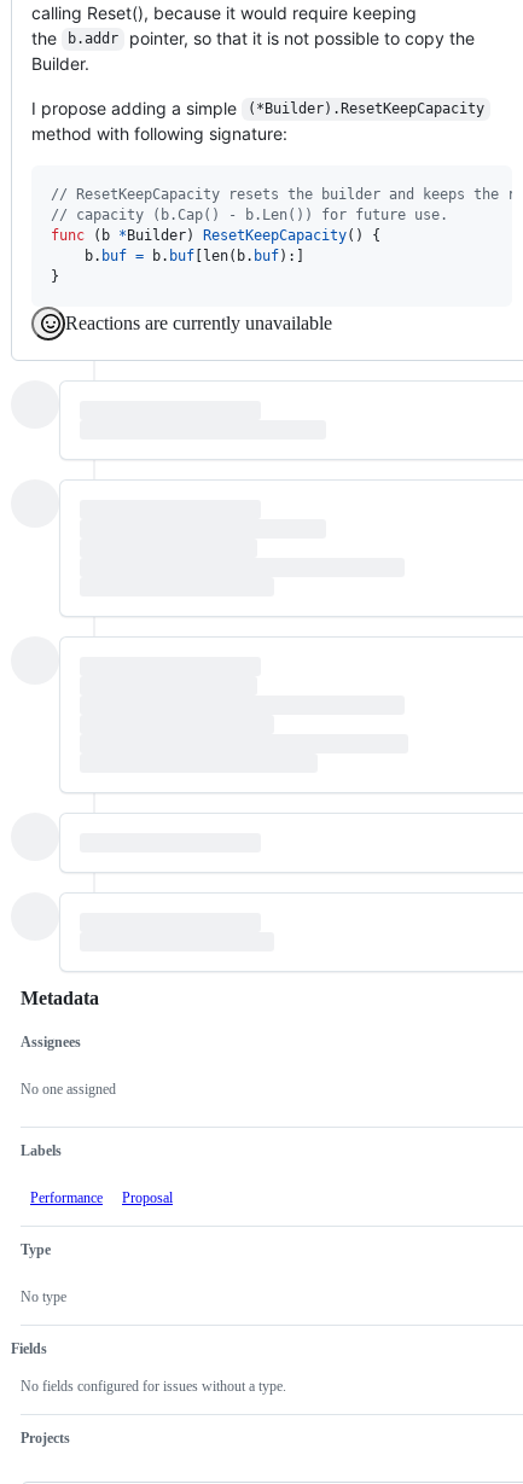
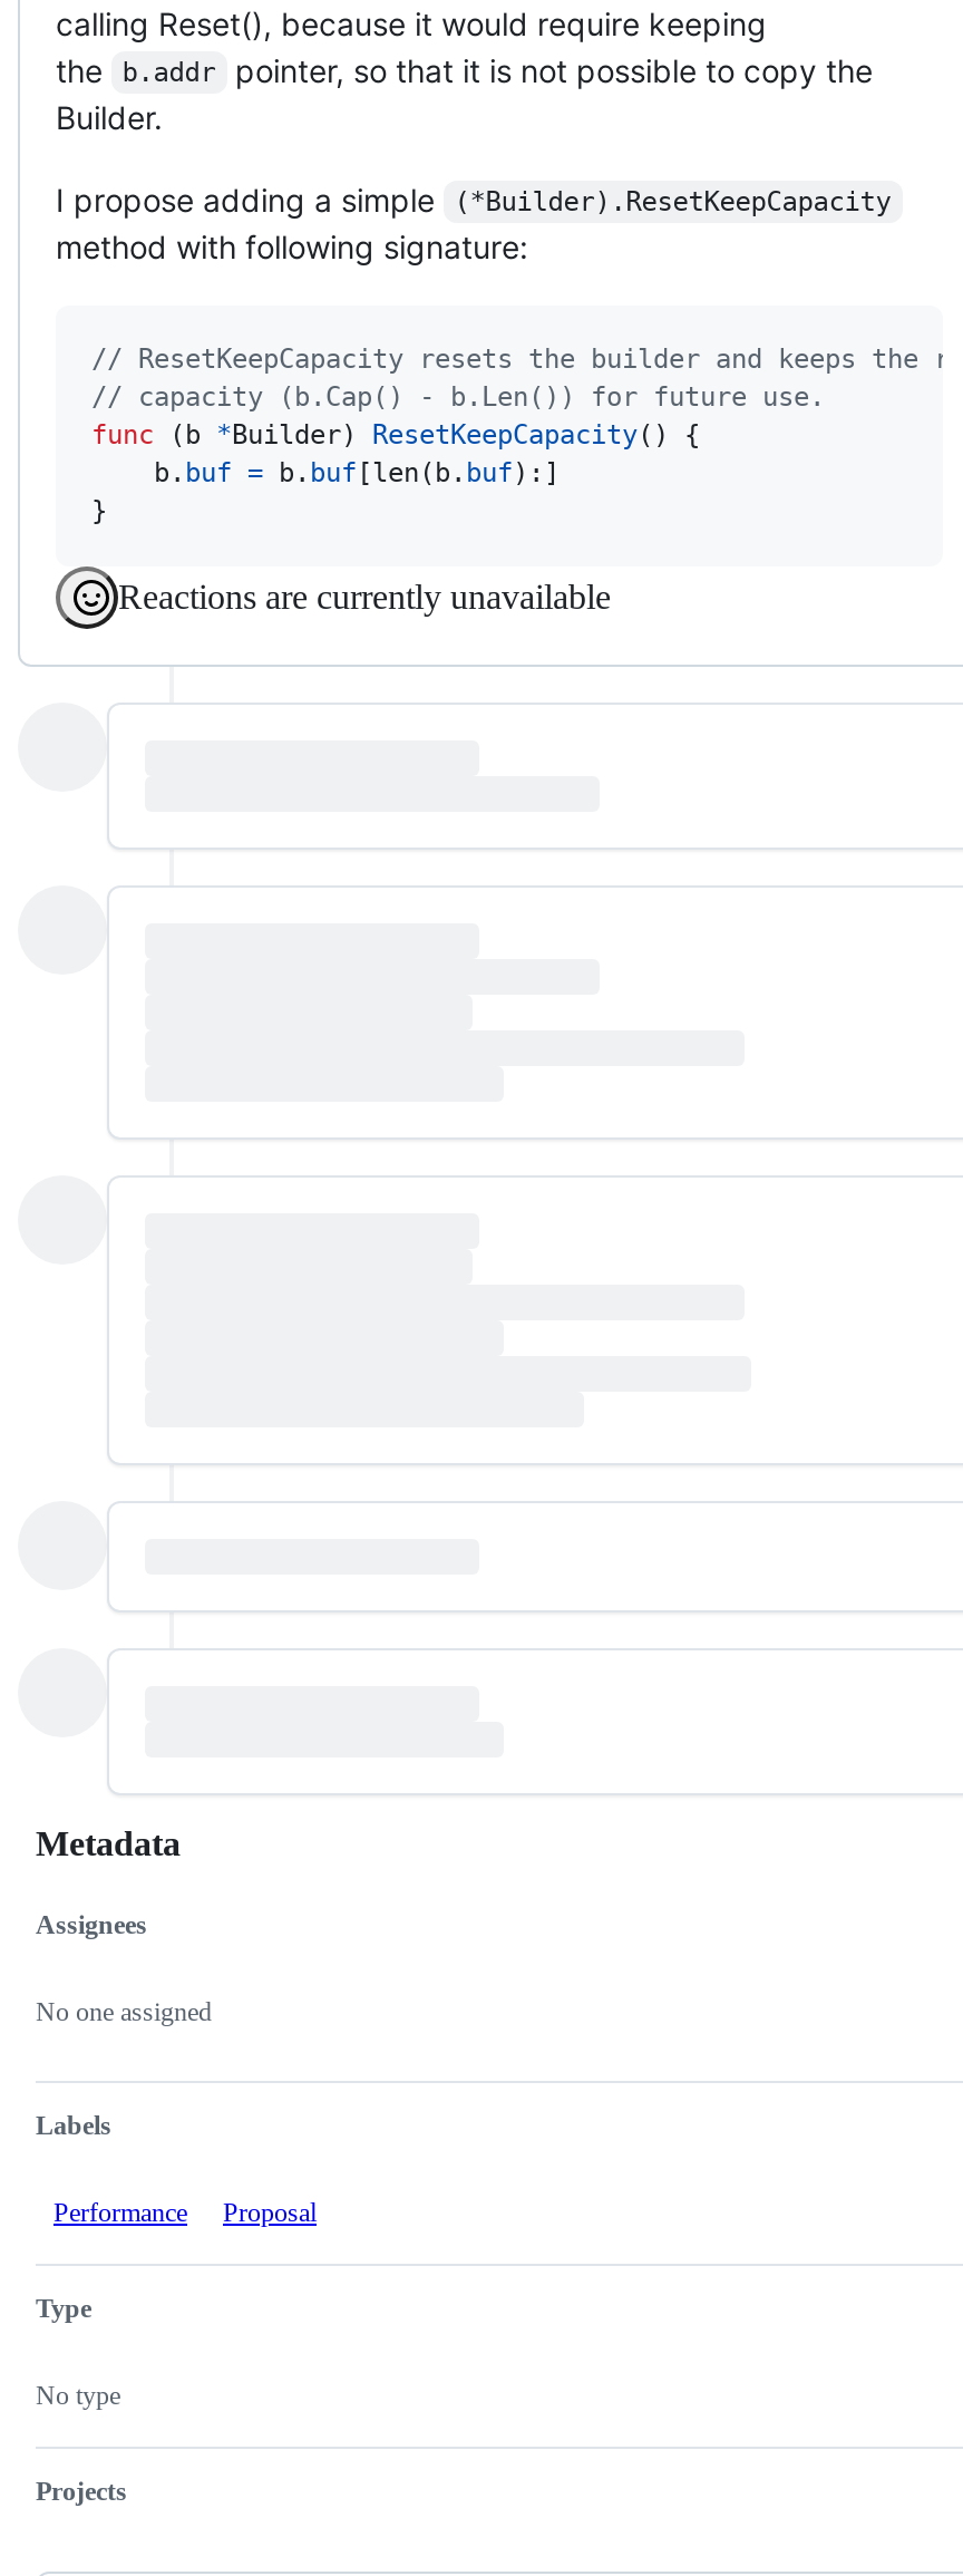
- Fields
- No fields configured for issues without a type.
